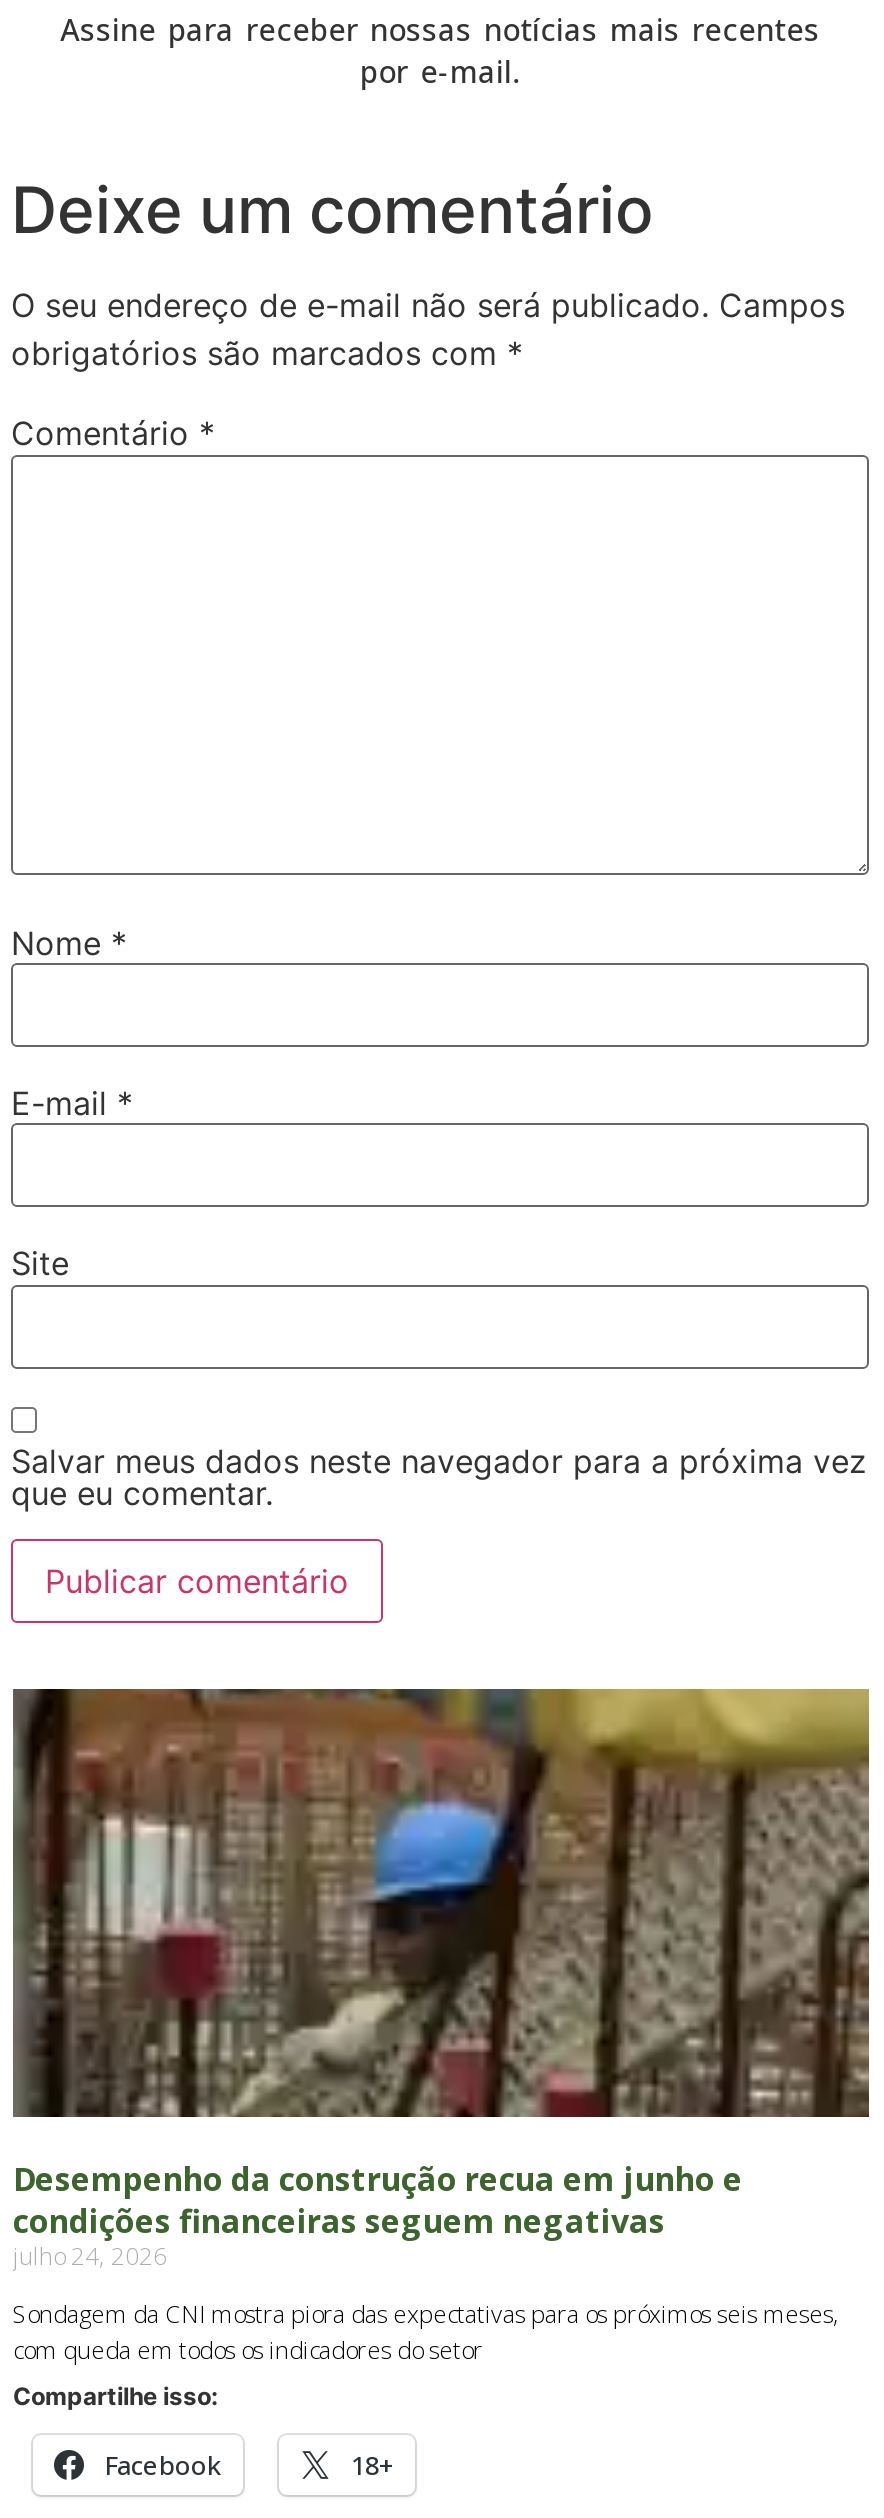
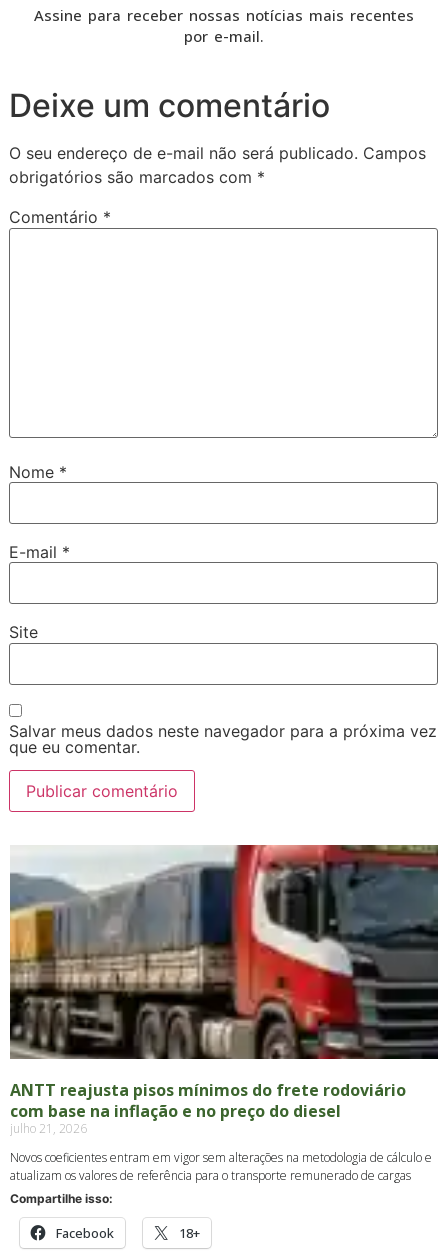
- [image]
- Desempenho da construção recua em junho e
- condições financeiras seguem negativas
- julho 24, 2026
+ [image]
+ ANTT reajusta pisos mínimos do frete rodoviário
+ com base na inflação e no preço do diesel
+ julho 21, 2026

- Sondagem da CNI mostra piora das expectativas para os próximos seis meses,
- com queda em todos os indicadores do setor
+ Novos coeficientes entram em vigor sem alterações na metodologia de cálculo e
+ atualizam os valores de referência para o transporte remunerado de cargas
